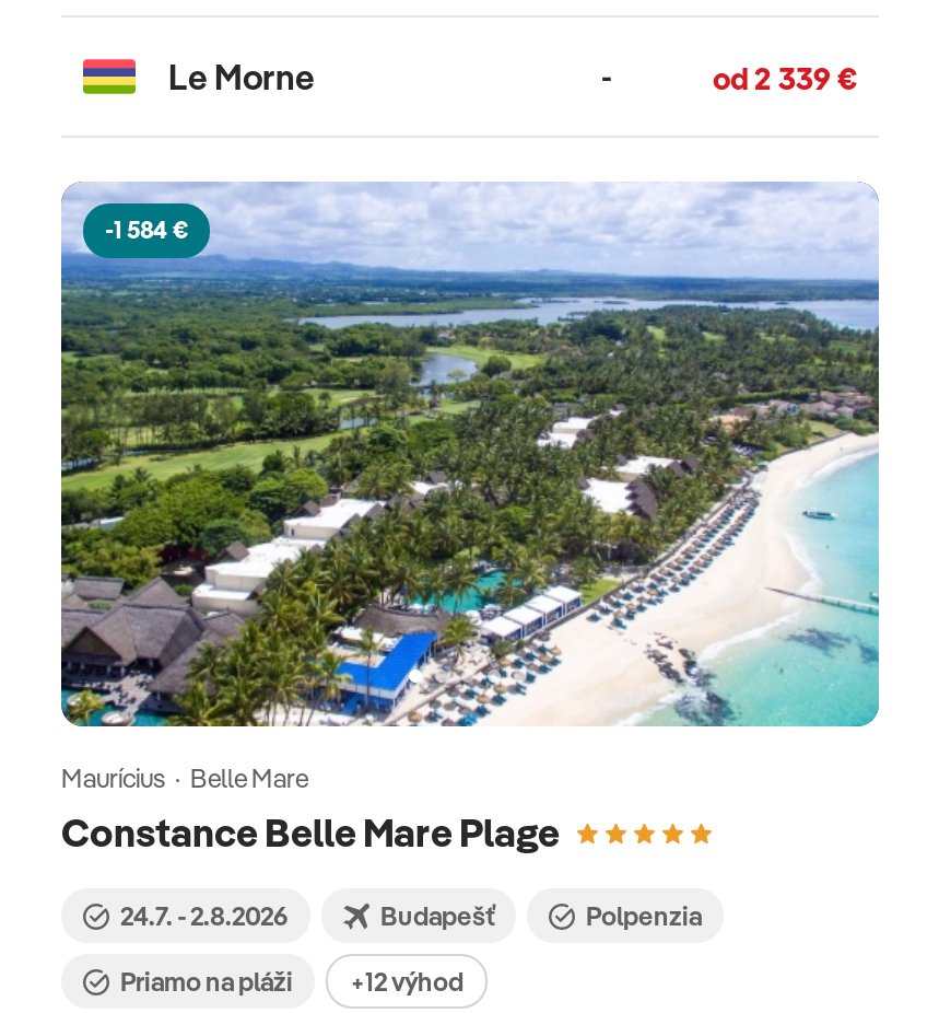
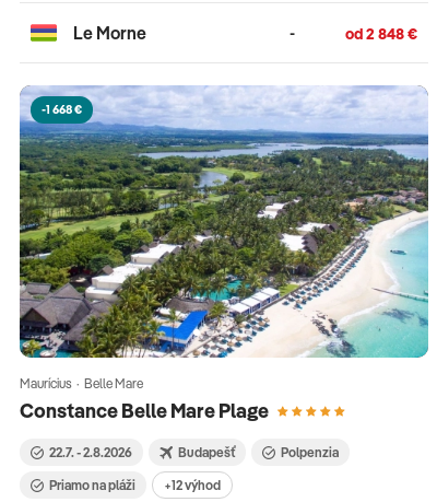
- od 2 339 €
+ od 2 848 €

- -1 584 €
+ -1 668 €

- 24.7. - 2.8.2026
+ 22.7. - 2.8.2026
